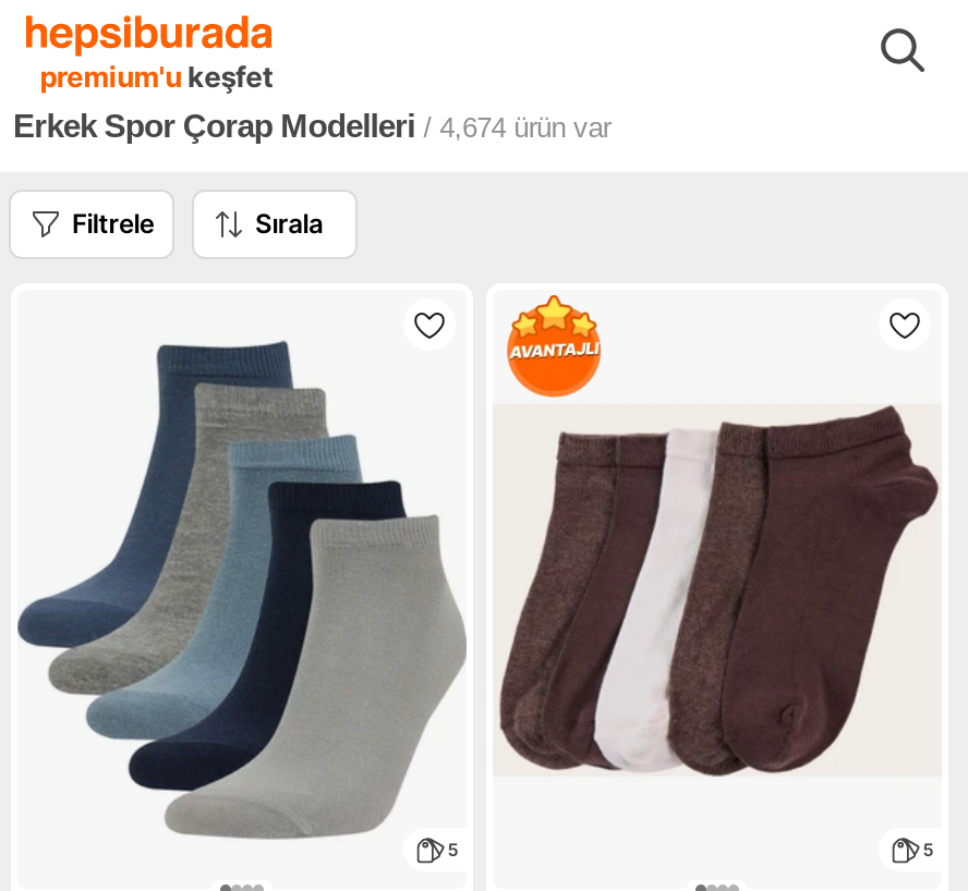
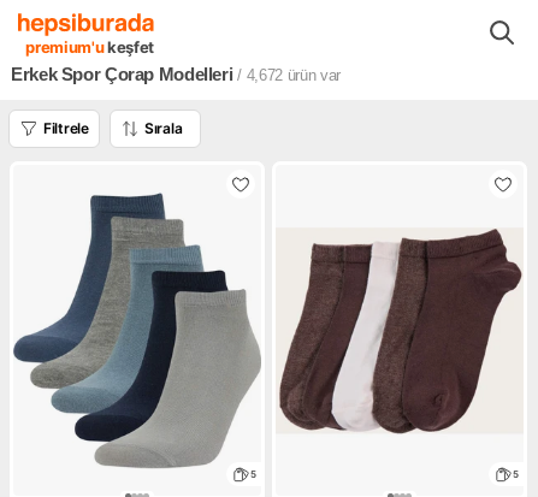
- Erkek Spor Çorap Modelleri / 4,674 ürün var
+ Erkek Spor Çorap Modelleri / 4,672 ürün var

- [image]
